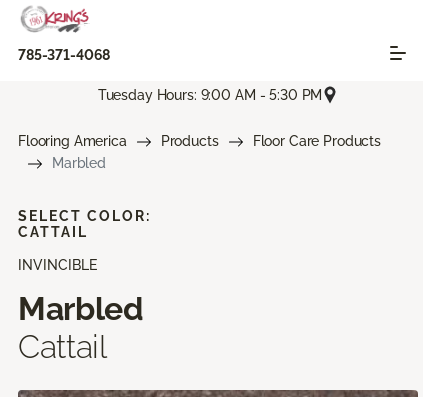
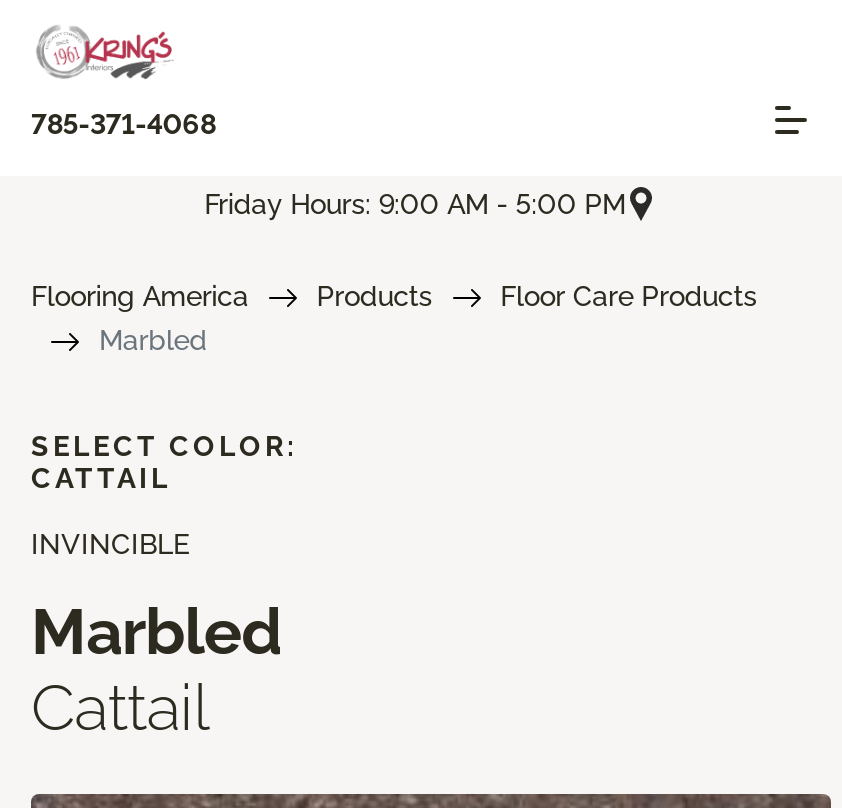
- Tuesday Hours: 9:00 AM - 5:30 PM
+ Friday Hours: 9:00 AM - 5:00 PM
